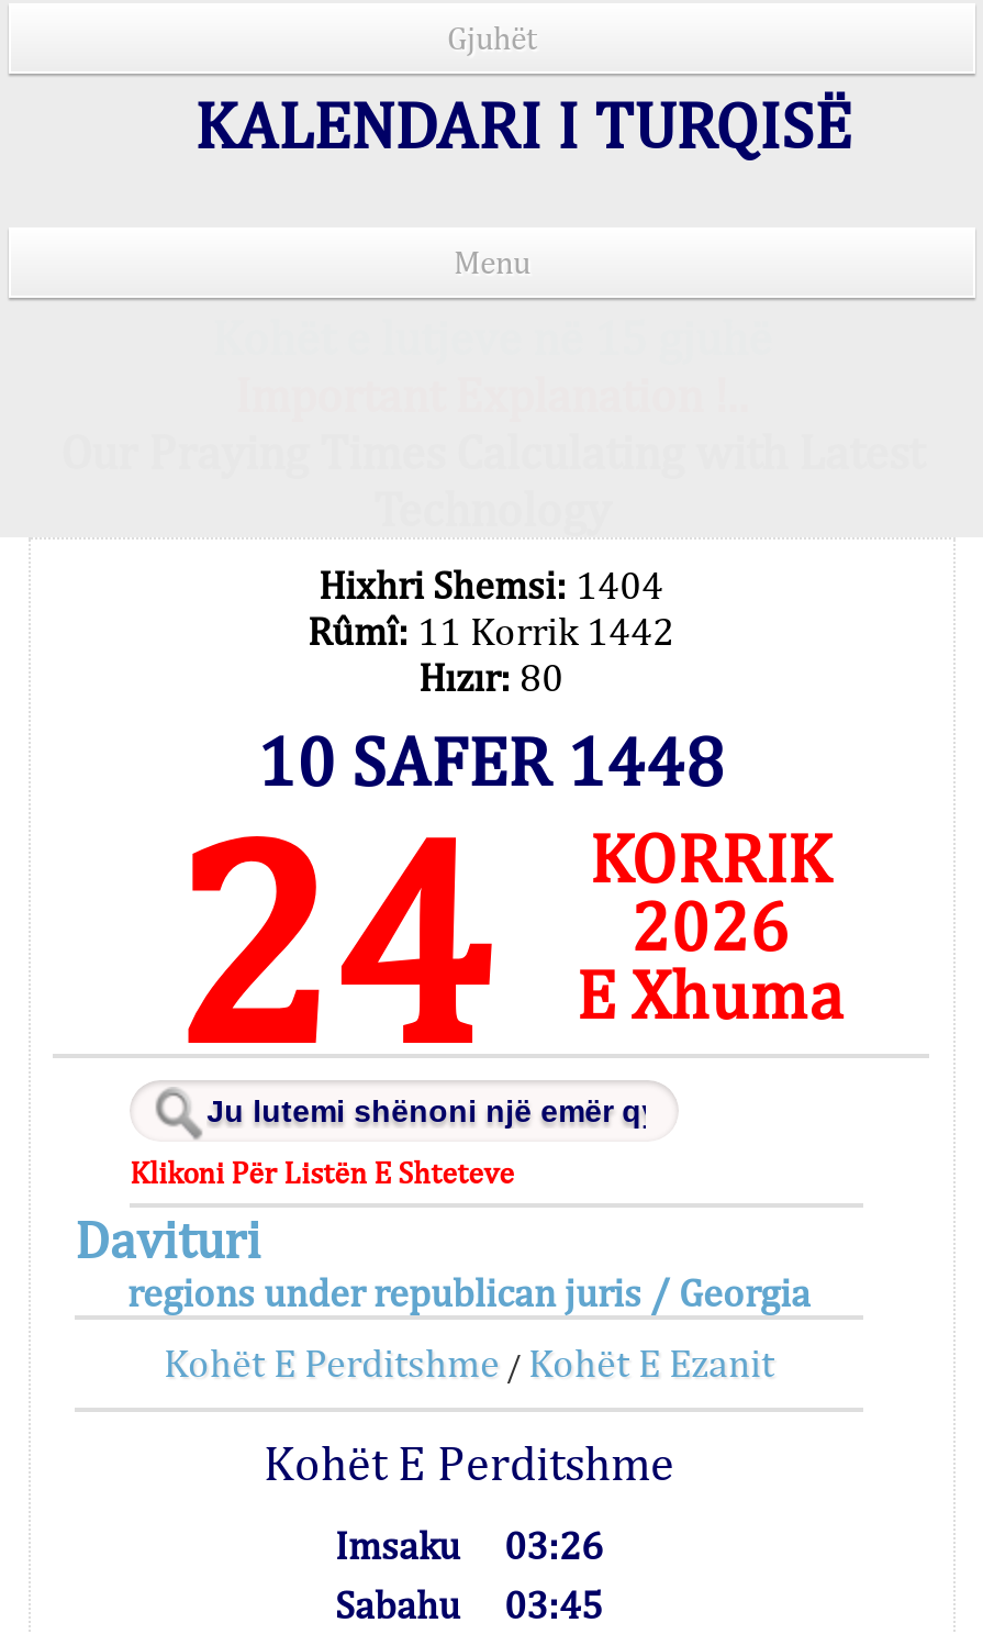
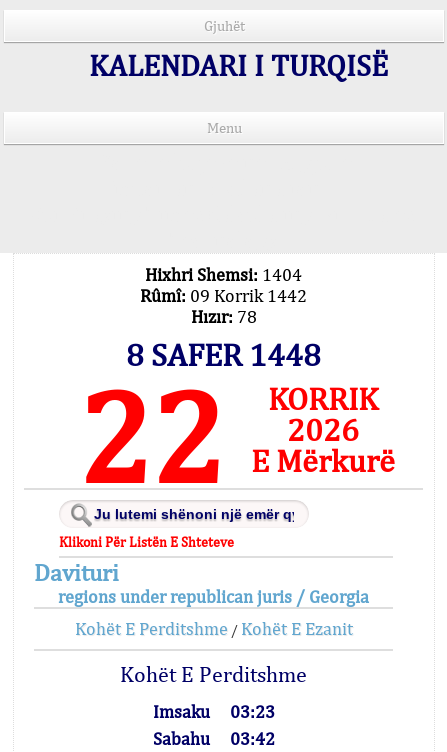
- Rûmî: 11 Korrik 1442
+ Rûmî: 09 Korrik 1442

- Hızır: 80
+ Hızır: 78

- 10 SAFER 1448
+ 8 SAFER 1448

- 24
+ 22

- E Xhuma
+ E Mërkurë

- Imsaku 03:26
+ Imsaku 03:23

- Sabahu 03:45
+ Sabahu 03:42
